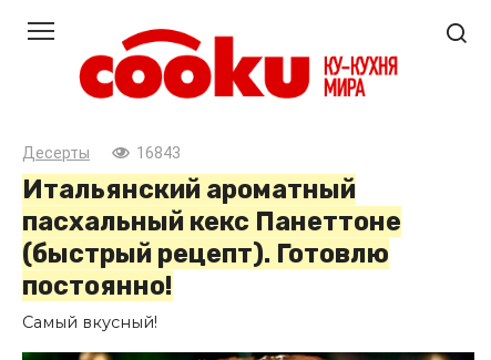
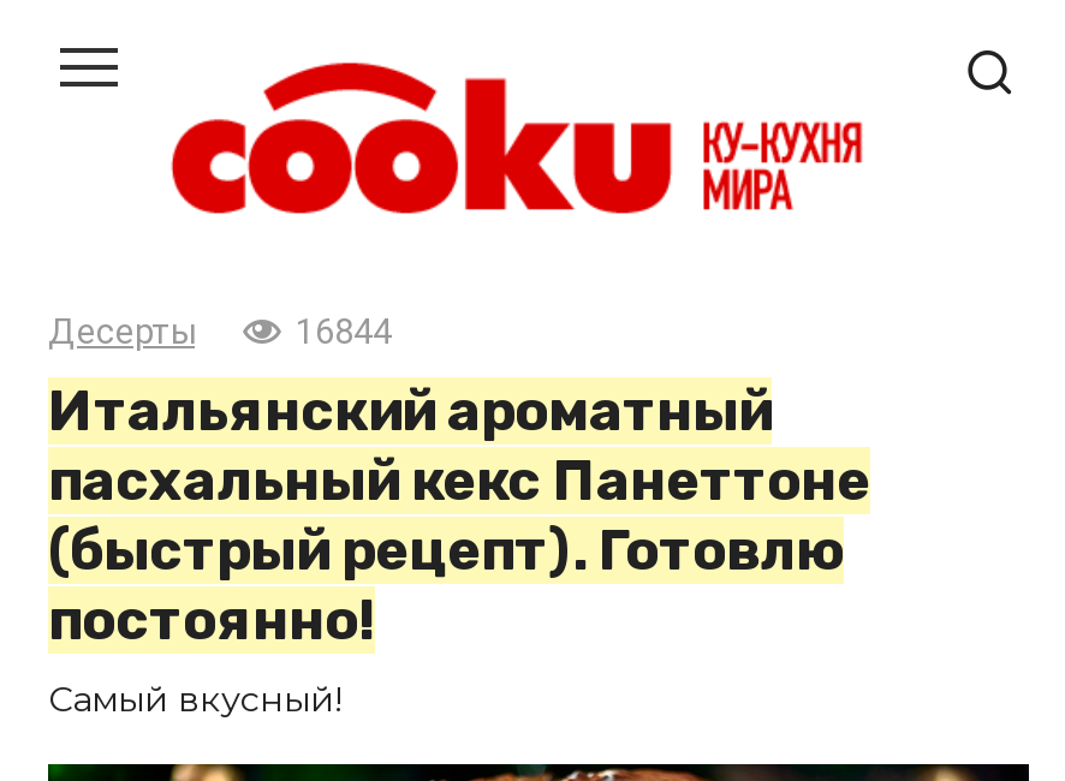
- 16843
+ 16844
